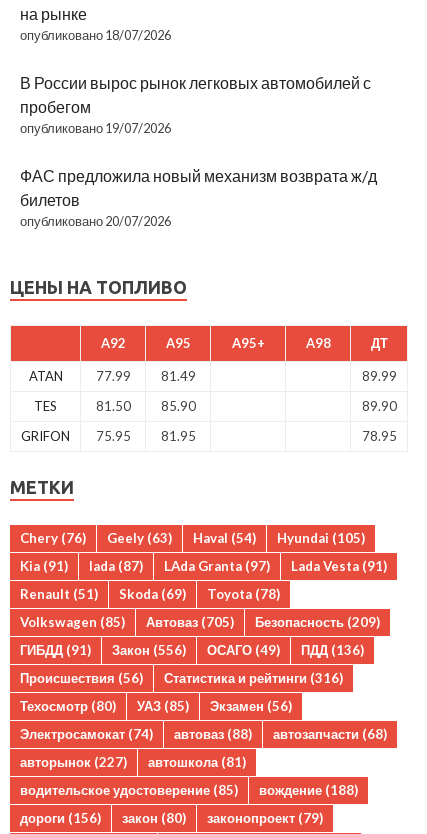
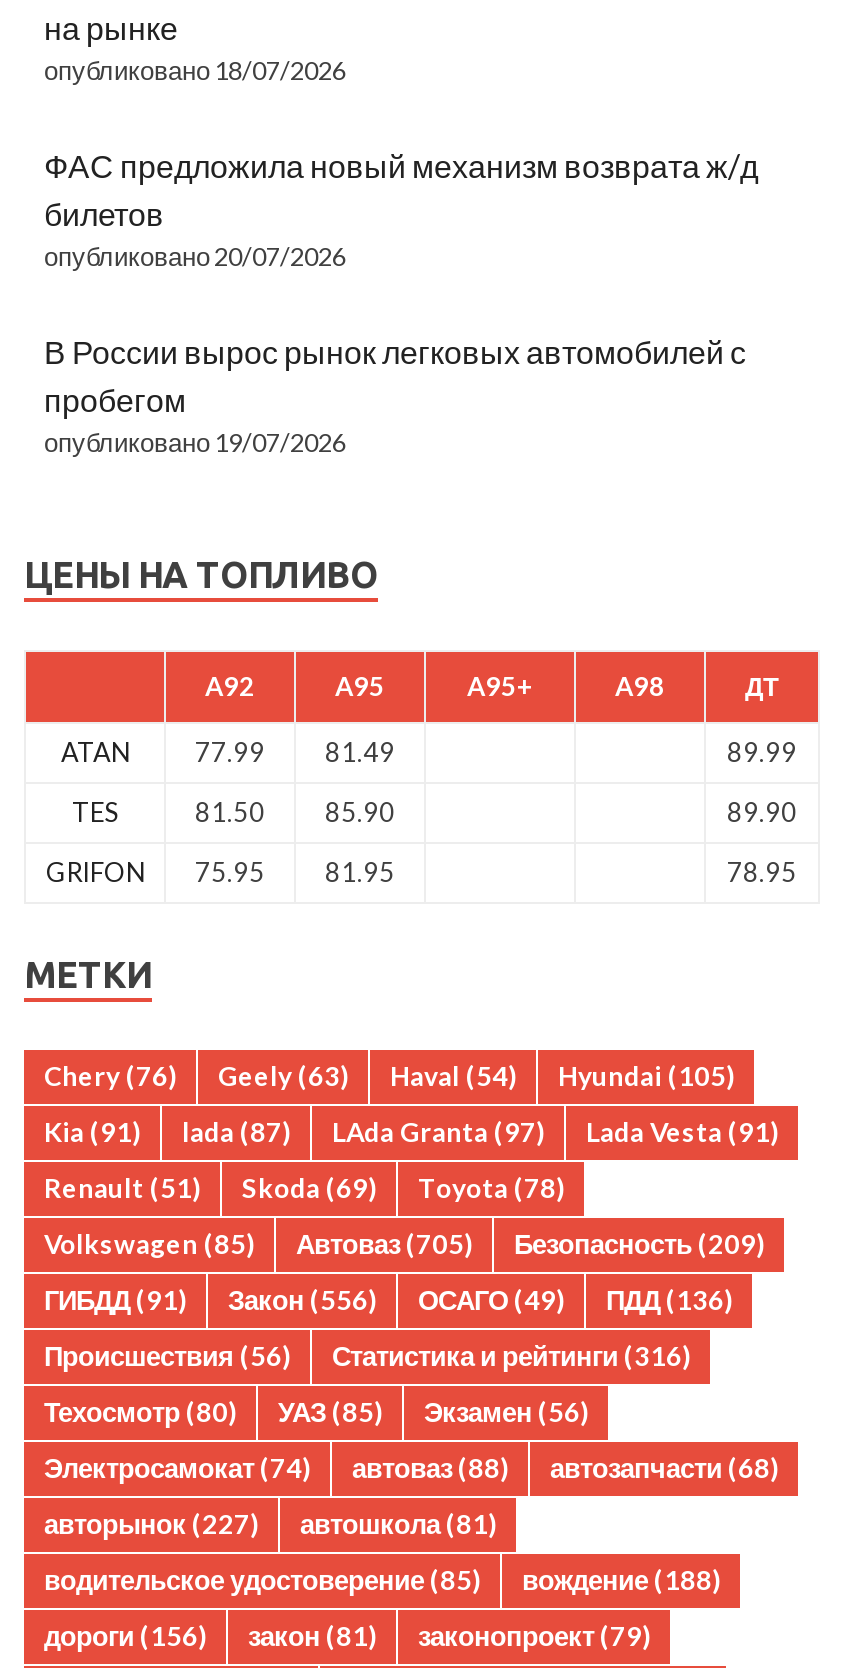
moved down: В России вырос рынок легковых автомобилей с | пробегом | опубликовано 19/07/2026

moved up: ФАС предложила новый механизм возврата ж/д | билетов | опубликовано 20/07/2026

- дороги (156) закон (80) законопроект (79)
+ дороги (156) закон (81) законопроект (79)
